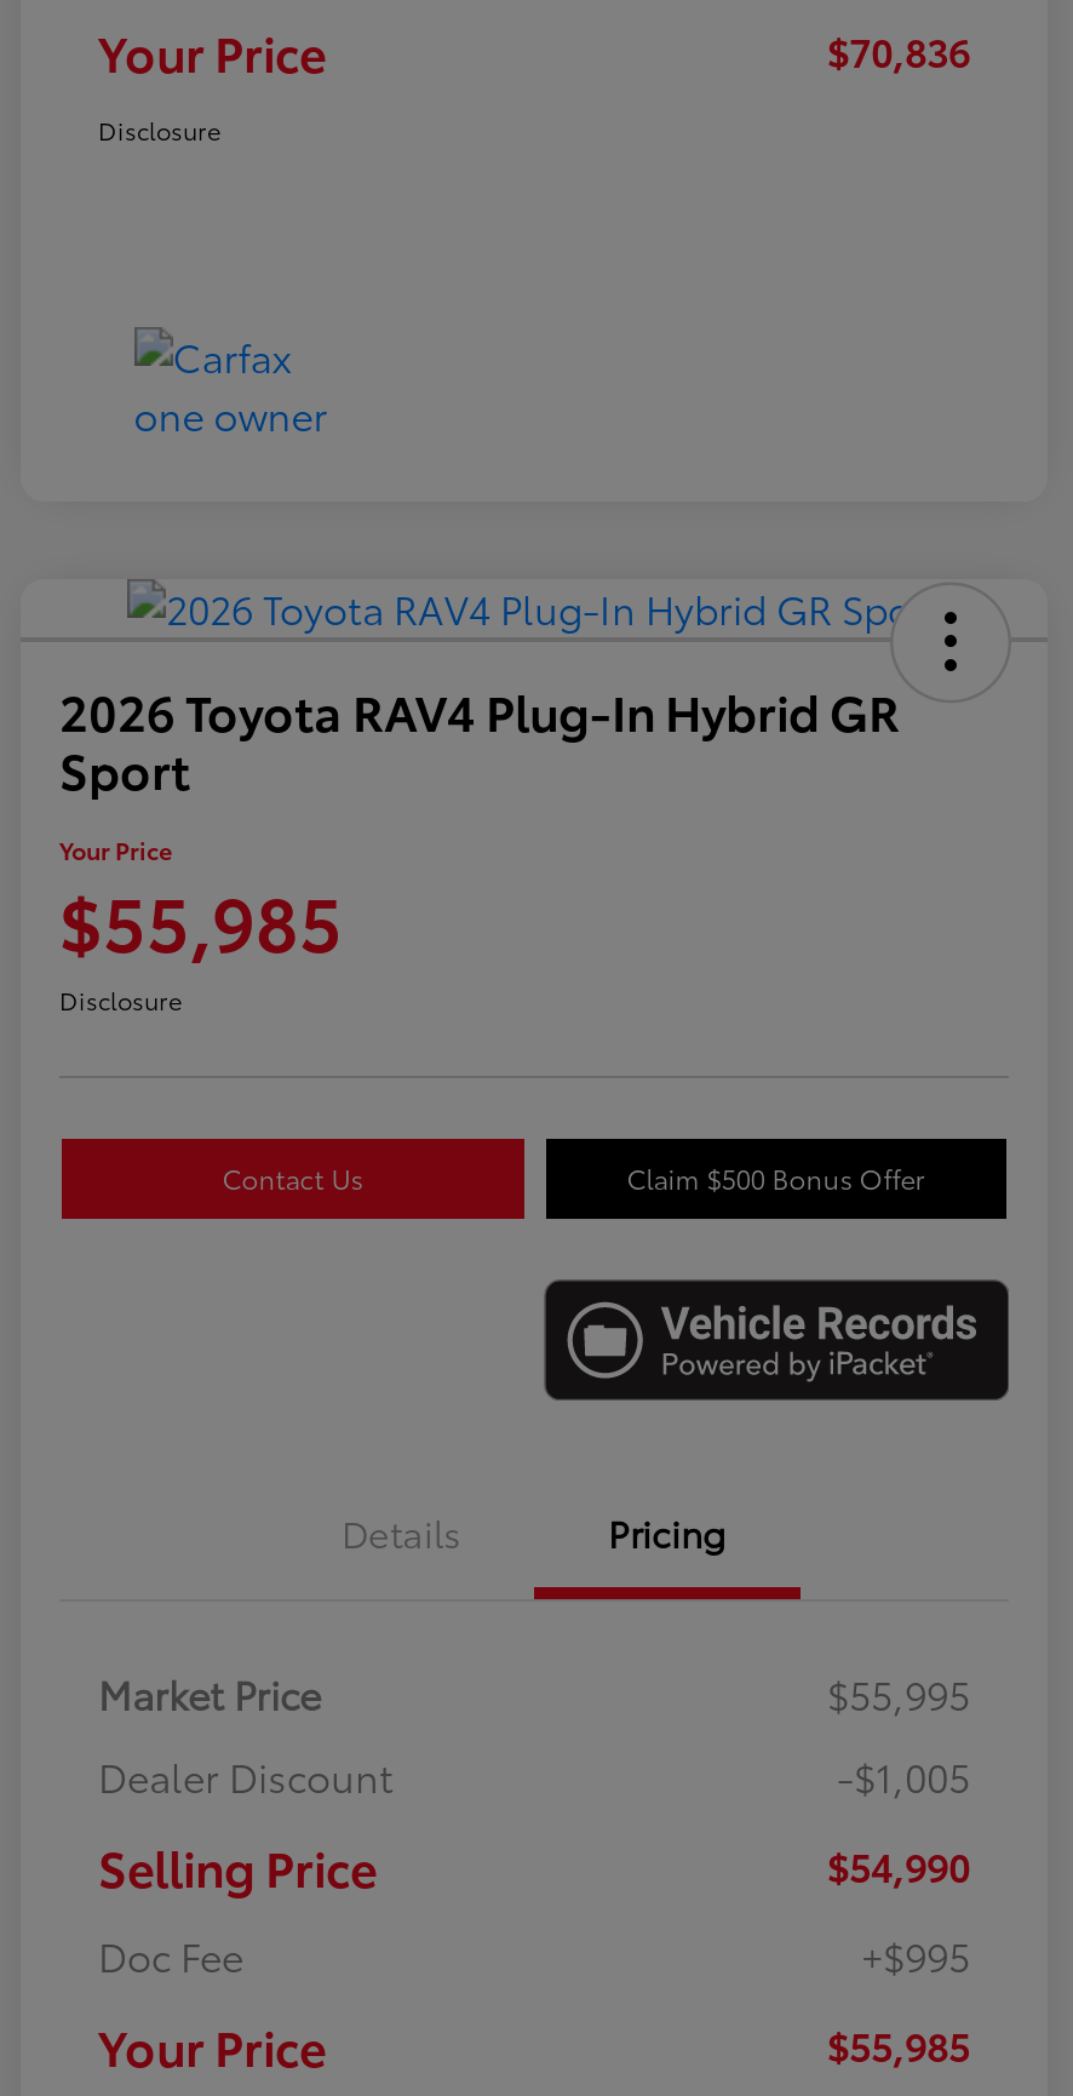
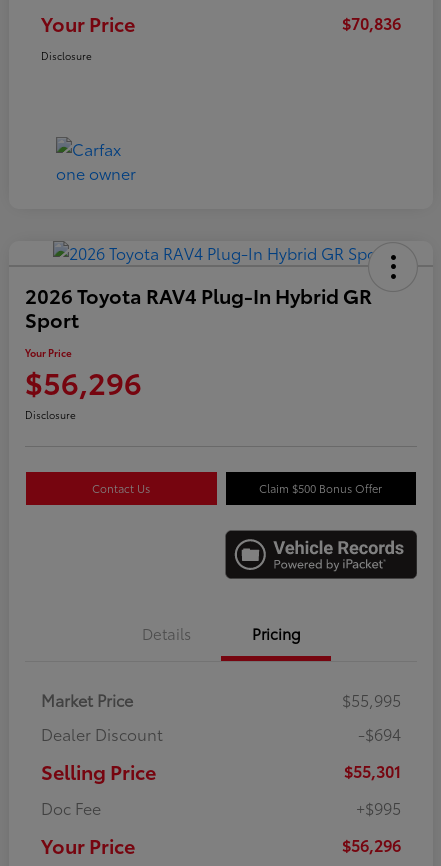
- $55,985
+ $56,296

- -$1,005
+ -$694

- $54,990
+ $55,301

- $55,985
+ $56,296
